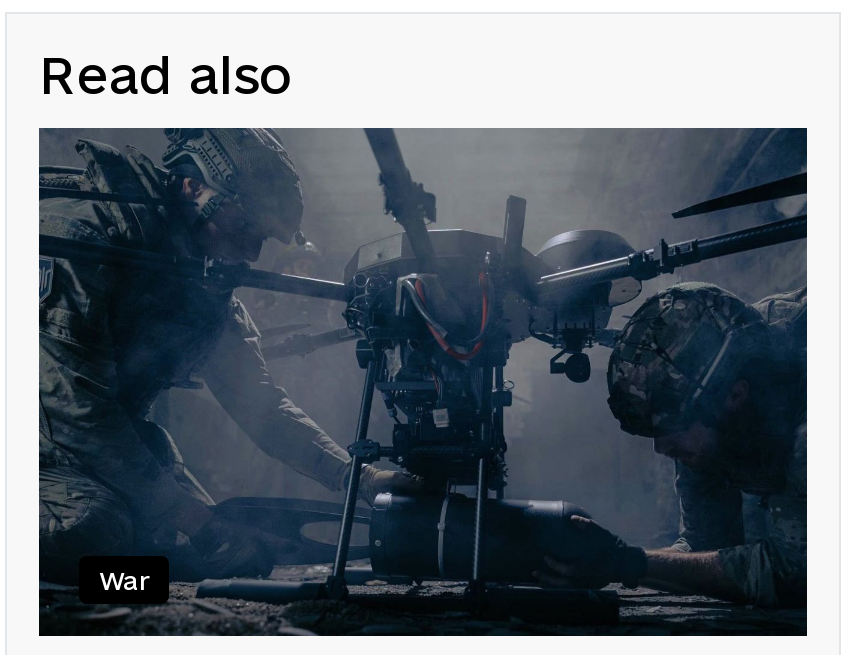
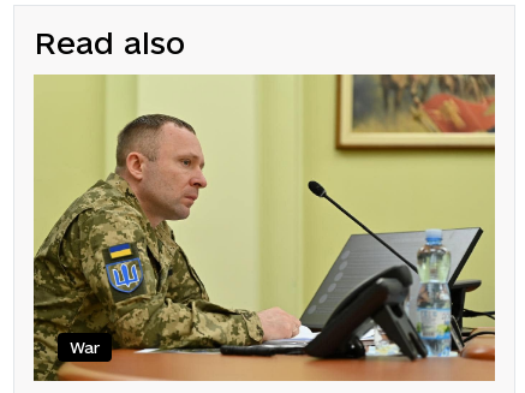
- [image]
+ [image]
